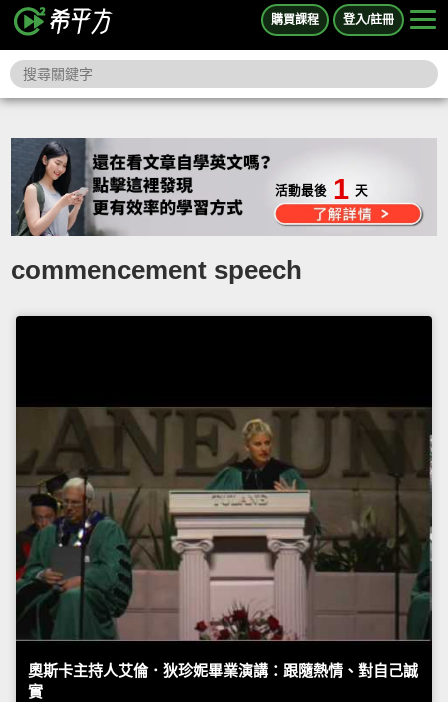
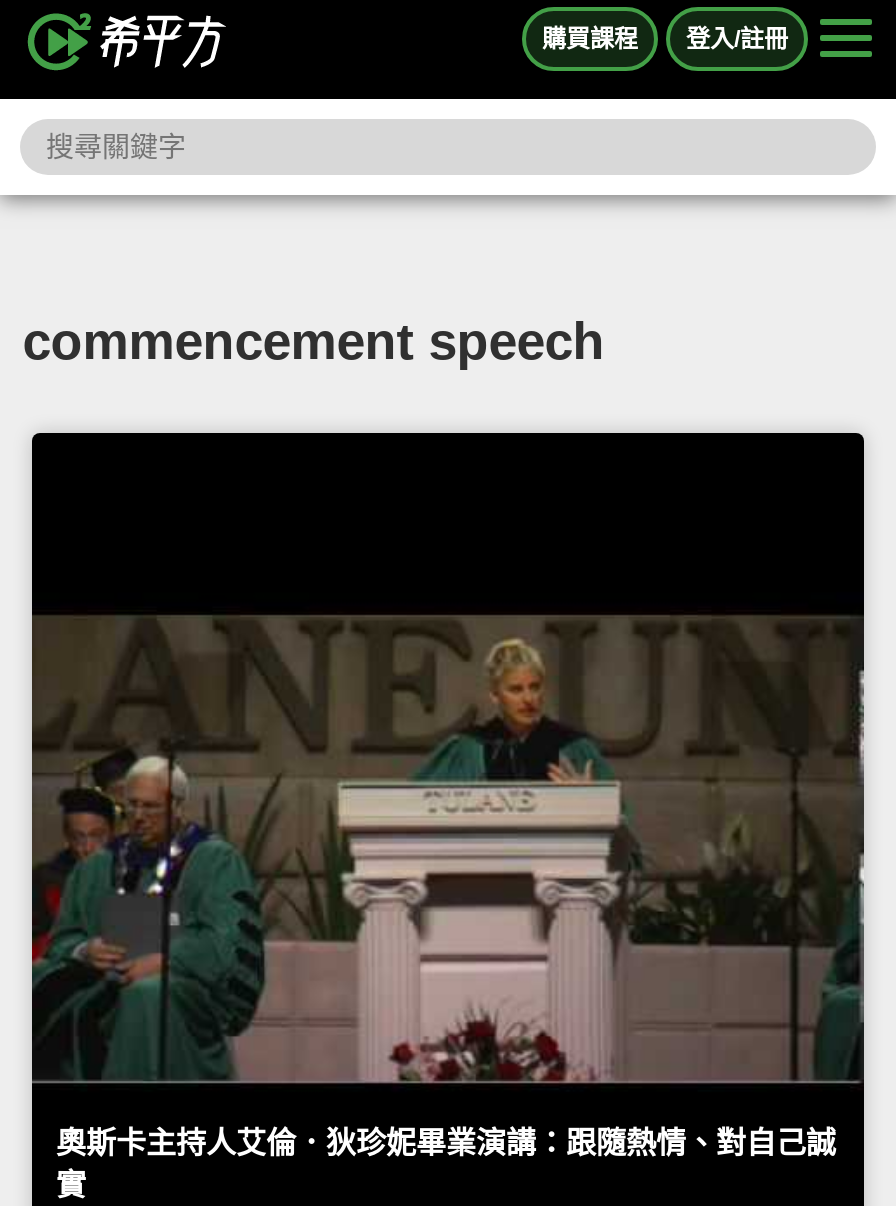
- 活動最後 1 天
